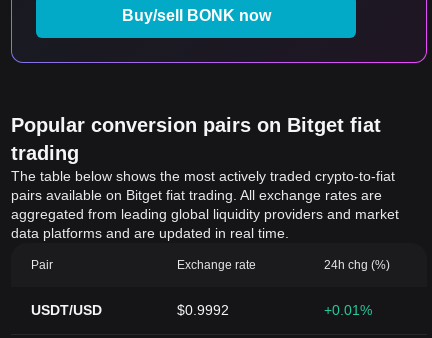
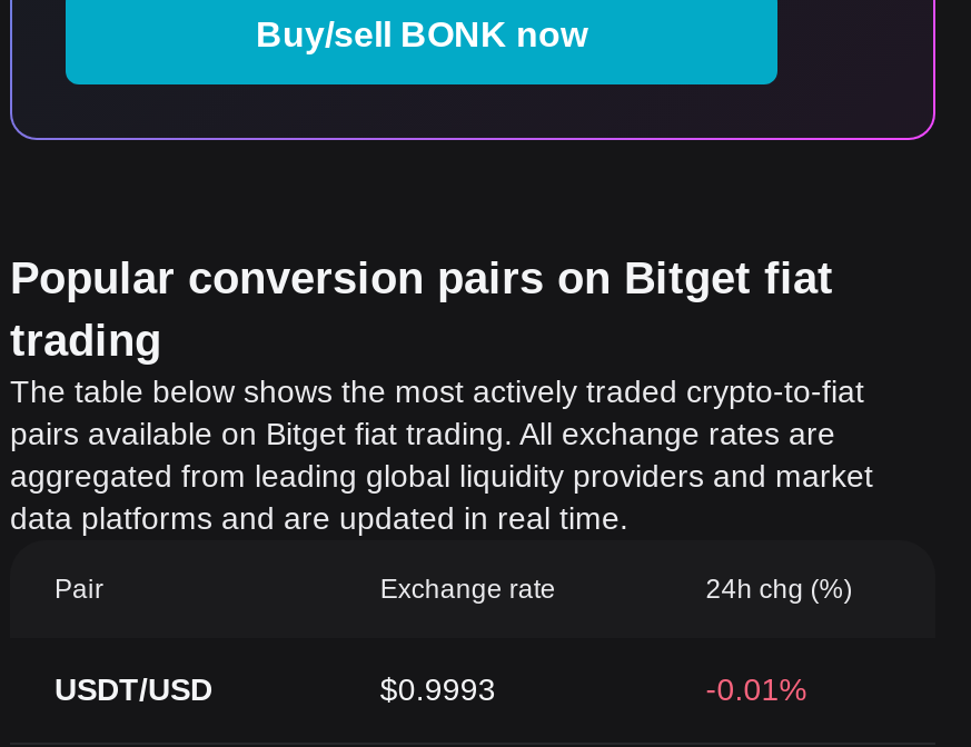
- $0.9992
+ $0.9993

- +0.01%
+ -0.01%
